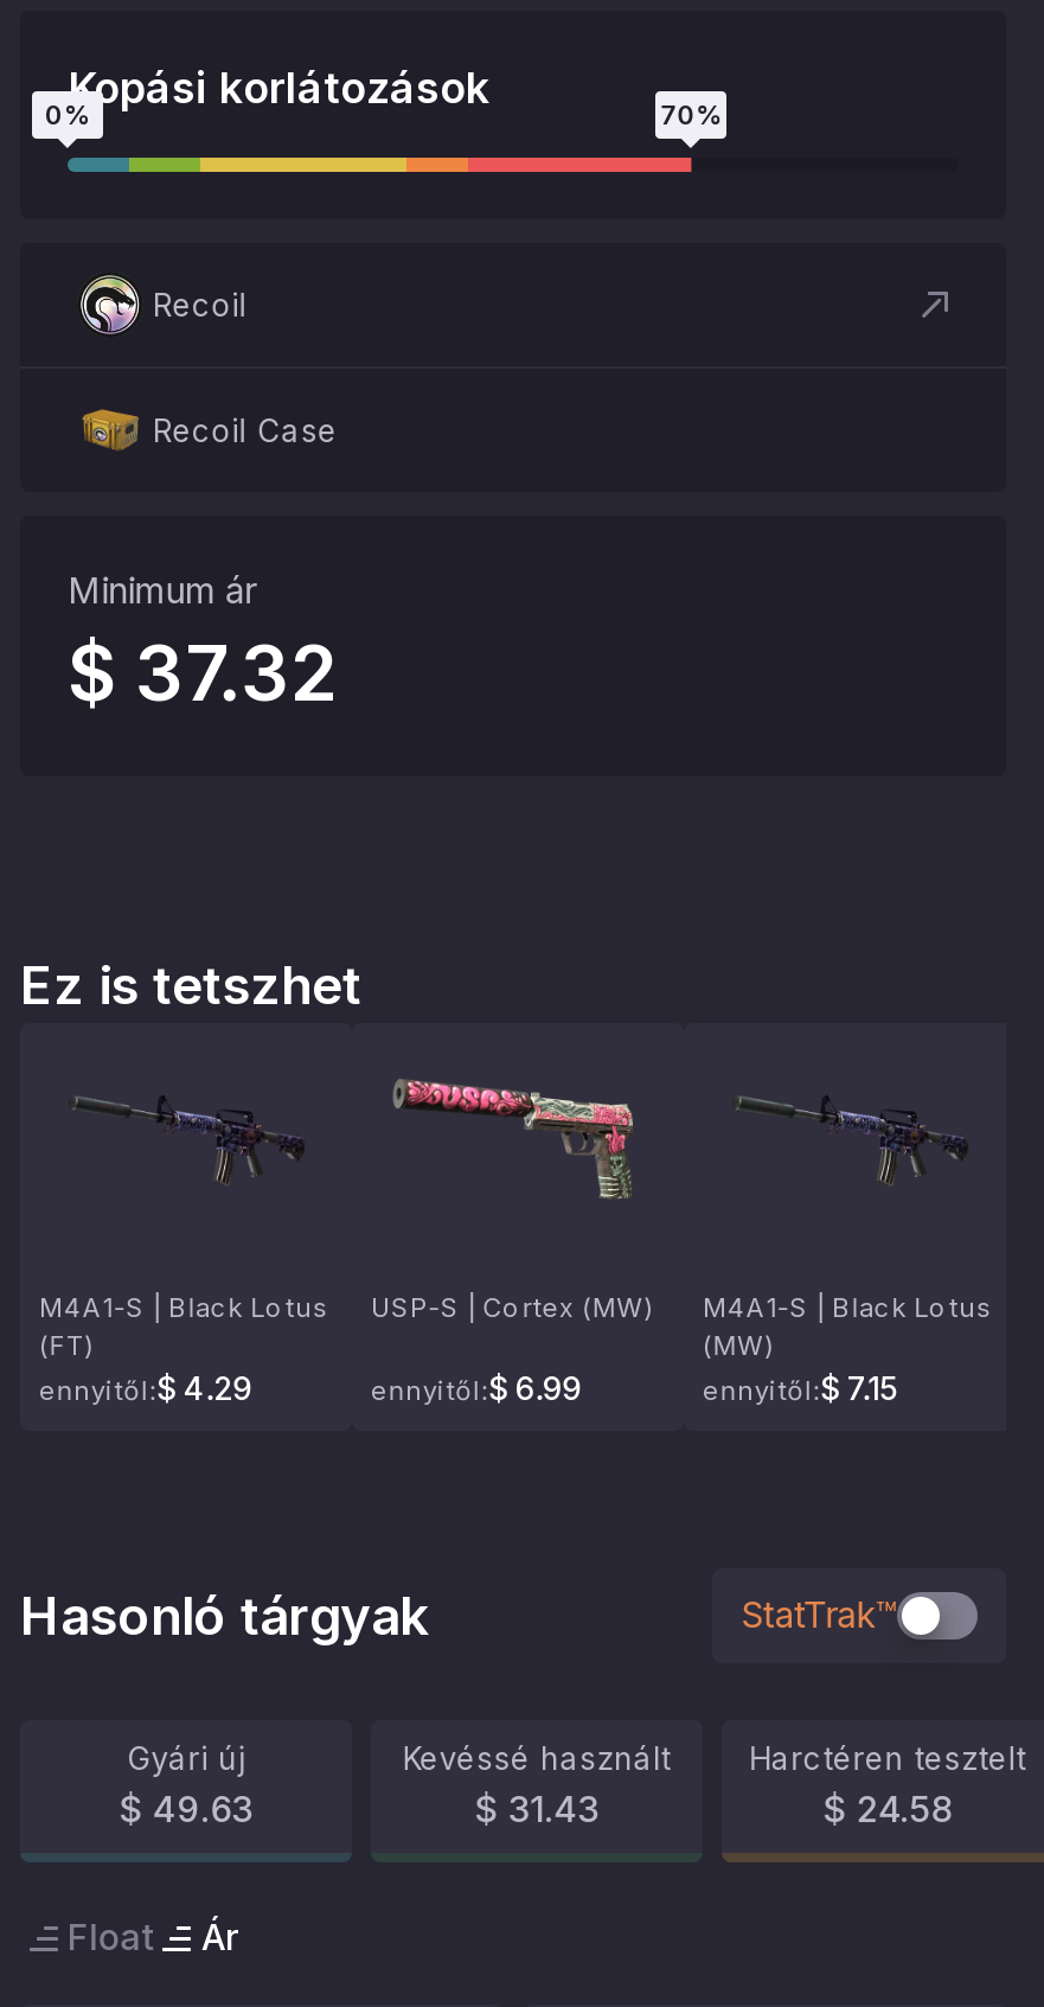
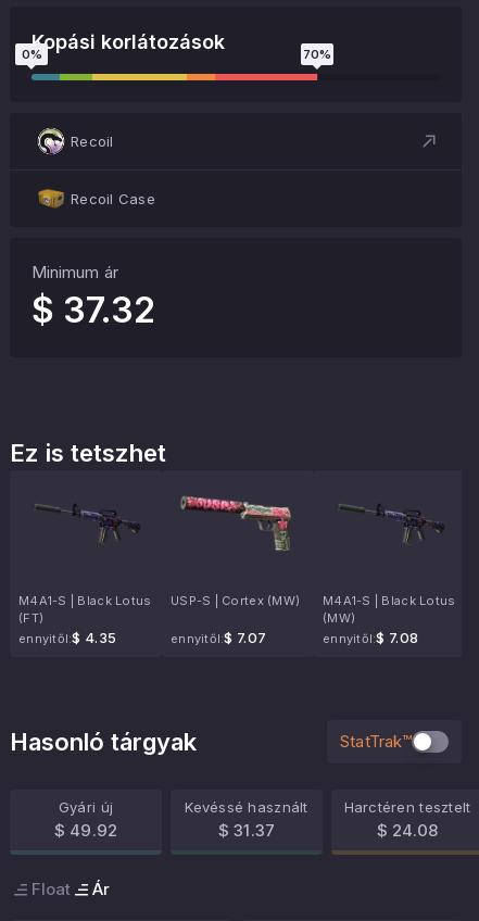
- ennyitől:$ 4.29
+ ennyitől:$ 4.35

- ennyitől:$ 6.99
+ ennyitől:$ 7.07

- ennyitől:$ 7.15
+ ennyitől:$ 7.08

- $ 49.63
+ $ 49.92

- $ 31.43
+ $ 31.37

- $ 24.58
+ $ 24.08
